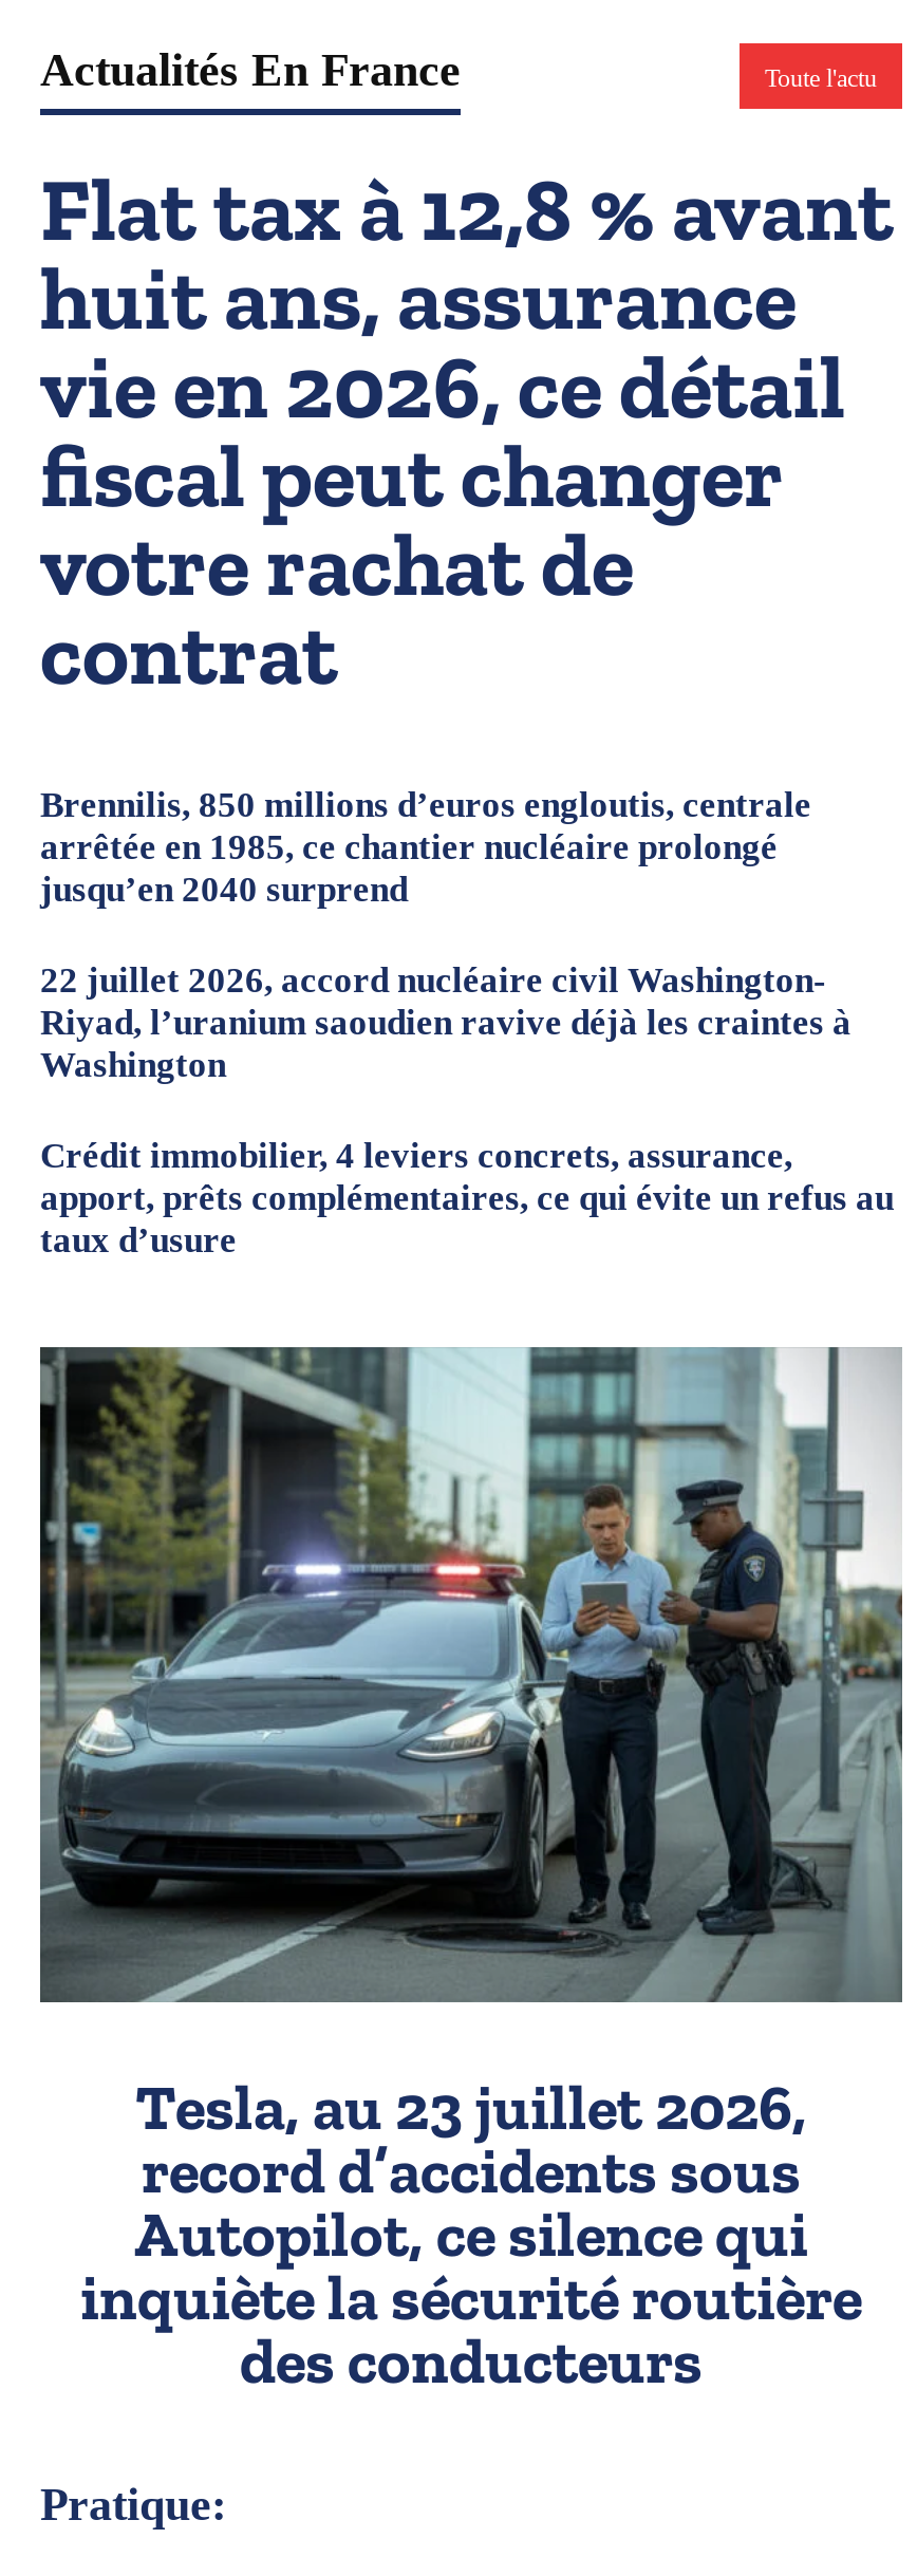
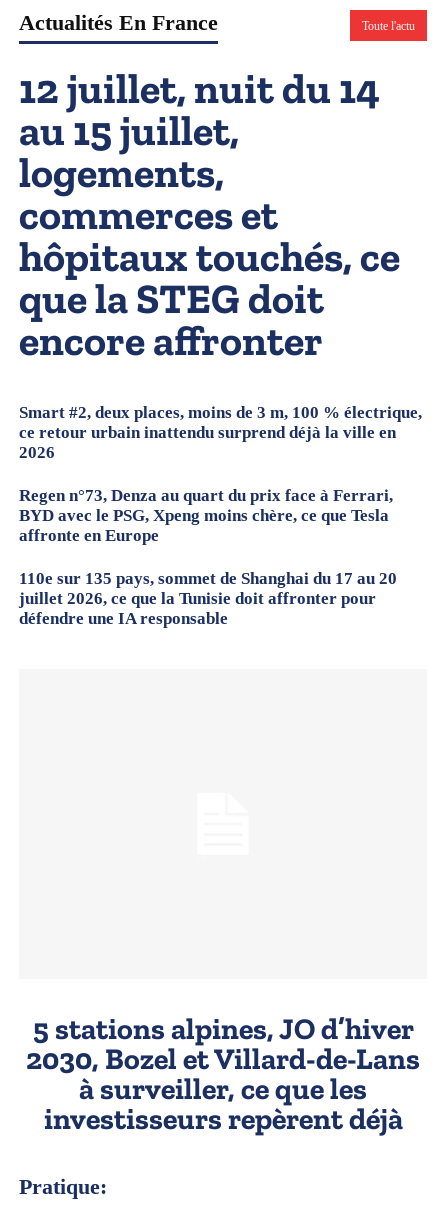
- Flat tax à 12,8 % avant
- huit ans, assurance
- vie en 2026, ce détail
- fiscal peut changer
- votre rachat de
- contrat
+ 12 juillet, nuit du 14
+ au 15 juillet,
+ logements,
+ commerces et
+ hôpitaux touchés, ce
+ que la STEG doit
+ encore affronter

- Brennilis, 850 millions d’euros engloutis, centrale
- arrêtée en 1985, ce chantier nucléaire prolongé
- jusqu’en 2040 surprend
+ Smart #2, deux places, moins de 3 m, 100 % électrique,
+ ce retour urbain inattendu surprend déjà la ville en
+ 2026

- 22 juillet 2026, accord nucléaire civil Washington-
- Riyad, l’uranium saoudien ravive déjà les craintes à
- Washington
+ Regen n°73, Denza au quart du prix face à Ferrari,
+ BYD avec le PSG, Xpeng moins chère, ce que Tesla
+ affronte en Europe

- Crédit immobilier, 4 leviers concrets, assurance,
- apport, prêts complémentaires, ce qui évite un refus au
- taux d’usure
+ 110e sur 135 pays, sommet de Shanghai du 17 au 20
+ juillet 2026, ce que la Tunisie doit affronter pour
+ défendre une IA responsable

- [image]

- Tesla, au 23 juillet 2026,
- record d’accidents sous
- Autopilot, ce silence qui
- inquiète la sécurité routière
- des conducteurs
+ 5 stations alpines, JO d’hiver
+ 2030, Bozel et Villard-de-Lans
+ à surveiller, ce que les
+ investisseurs repèrent déjà
